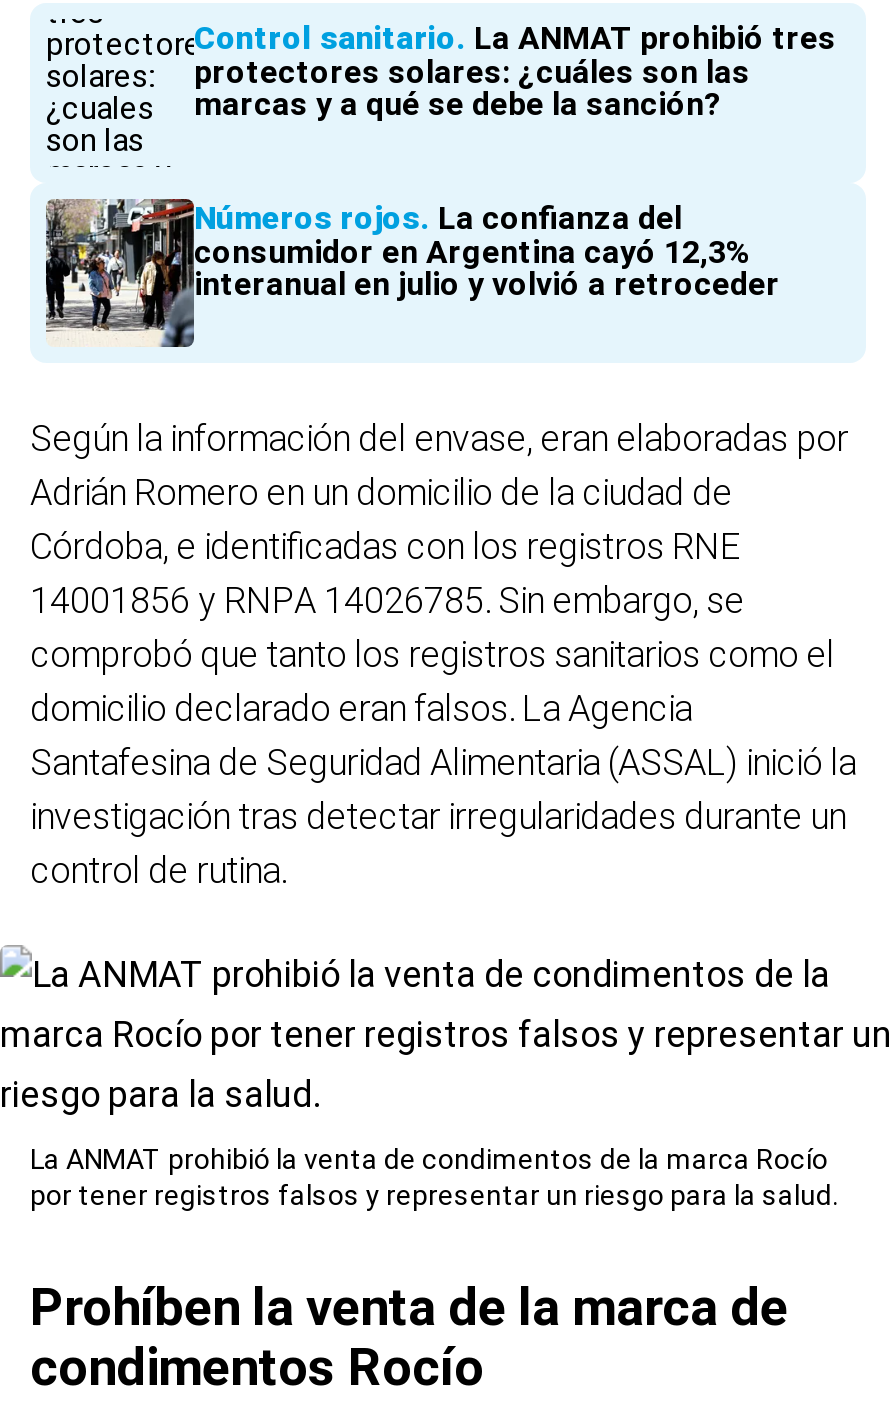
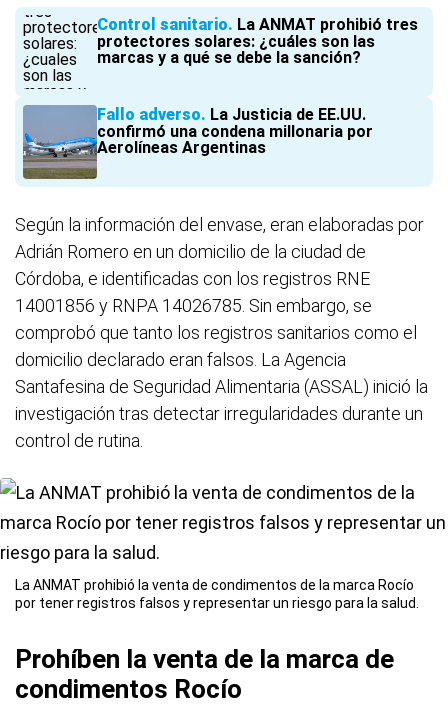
- [image]
- Números rojos La confianza del
- consumidor en Argentina cayó 12,3%
- interanual en julio y volvió a retroceder
+ [image]
+ Fallo adverso La Justicia de EE.UU.
+ confirmó una condena millonaria por
+ Aerolíneas Argentinas
